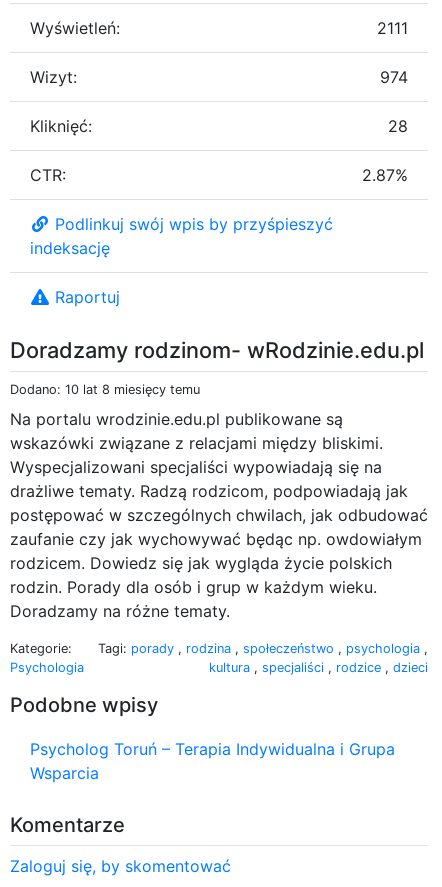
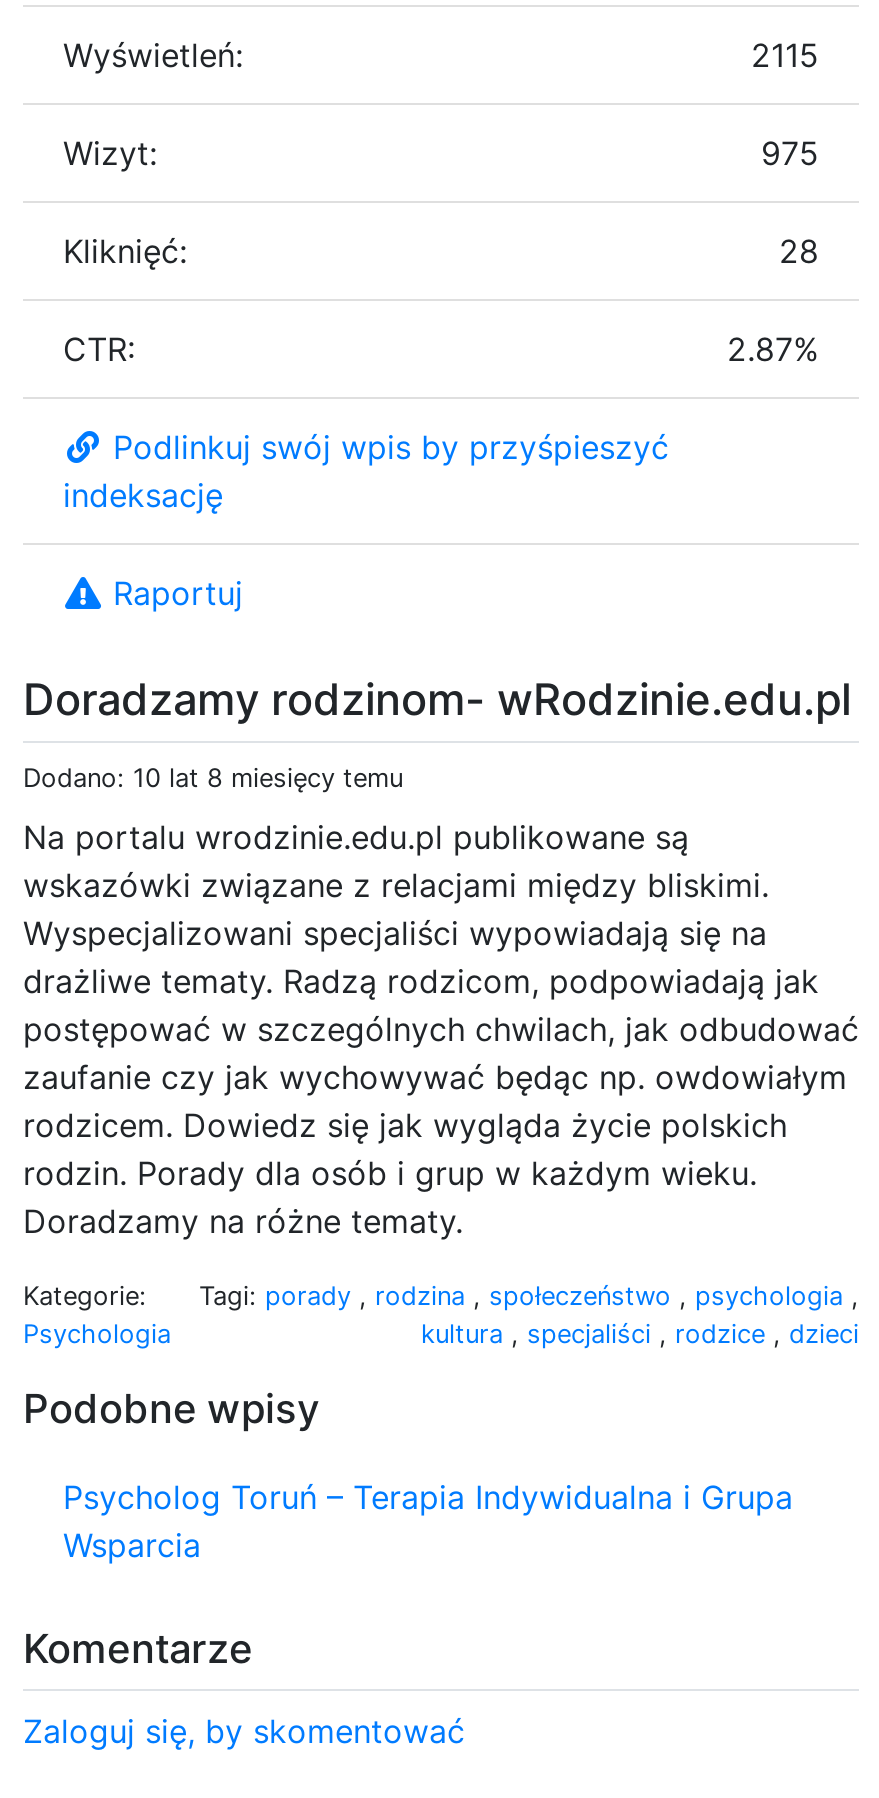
- 2111
+ 2115

- 974
+ 975
